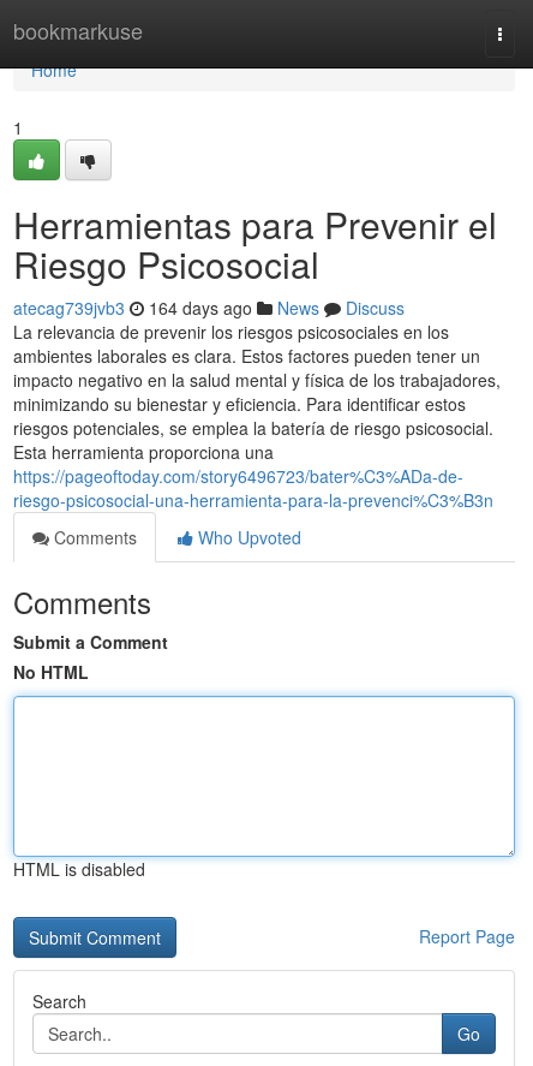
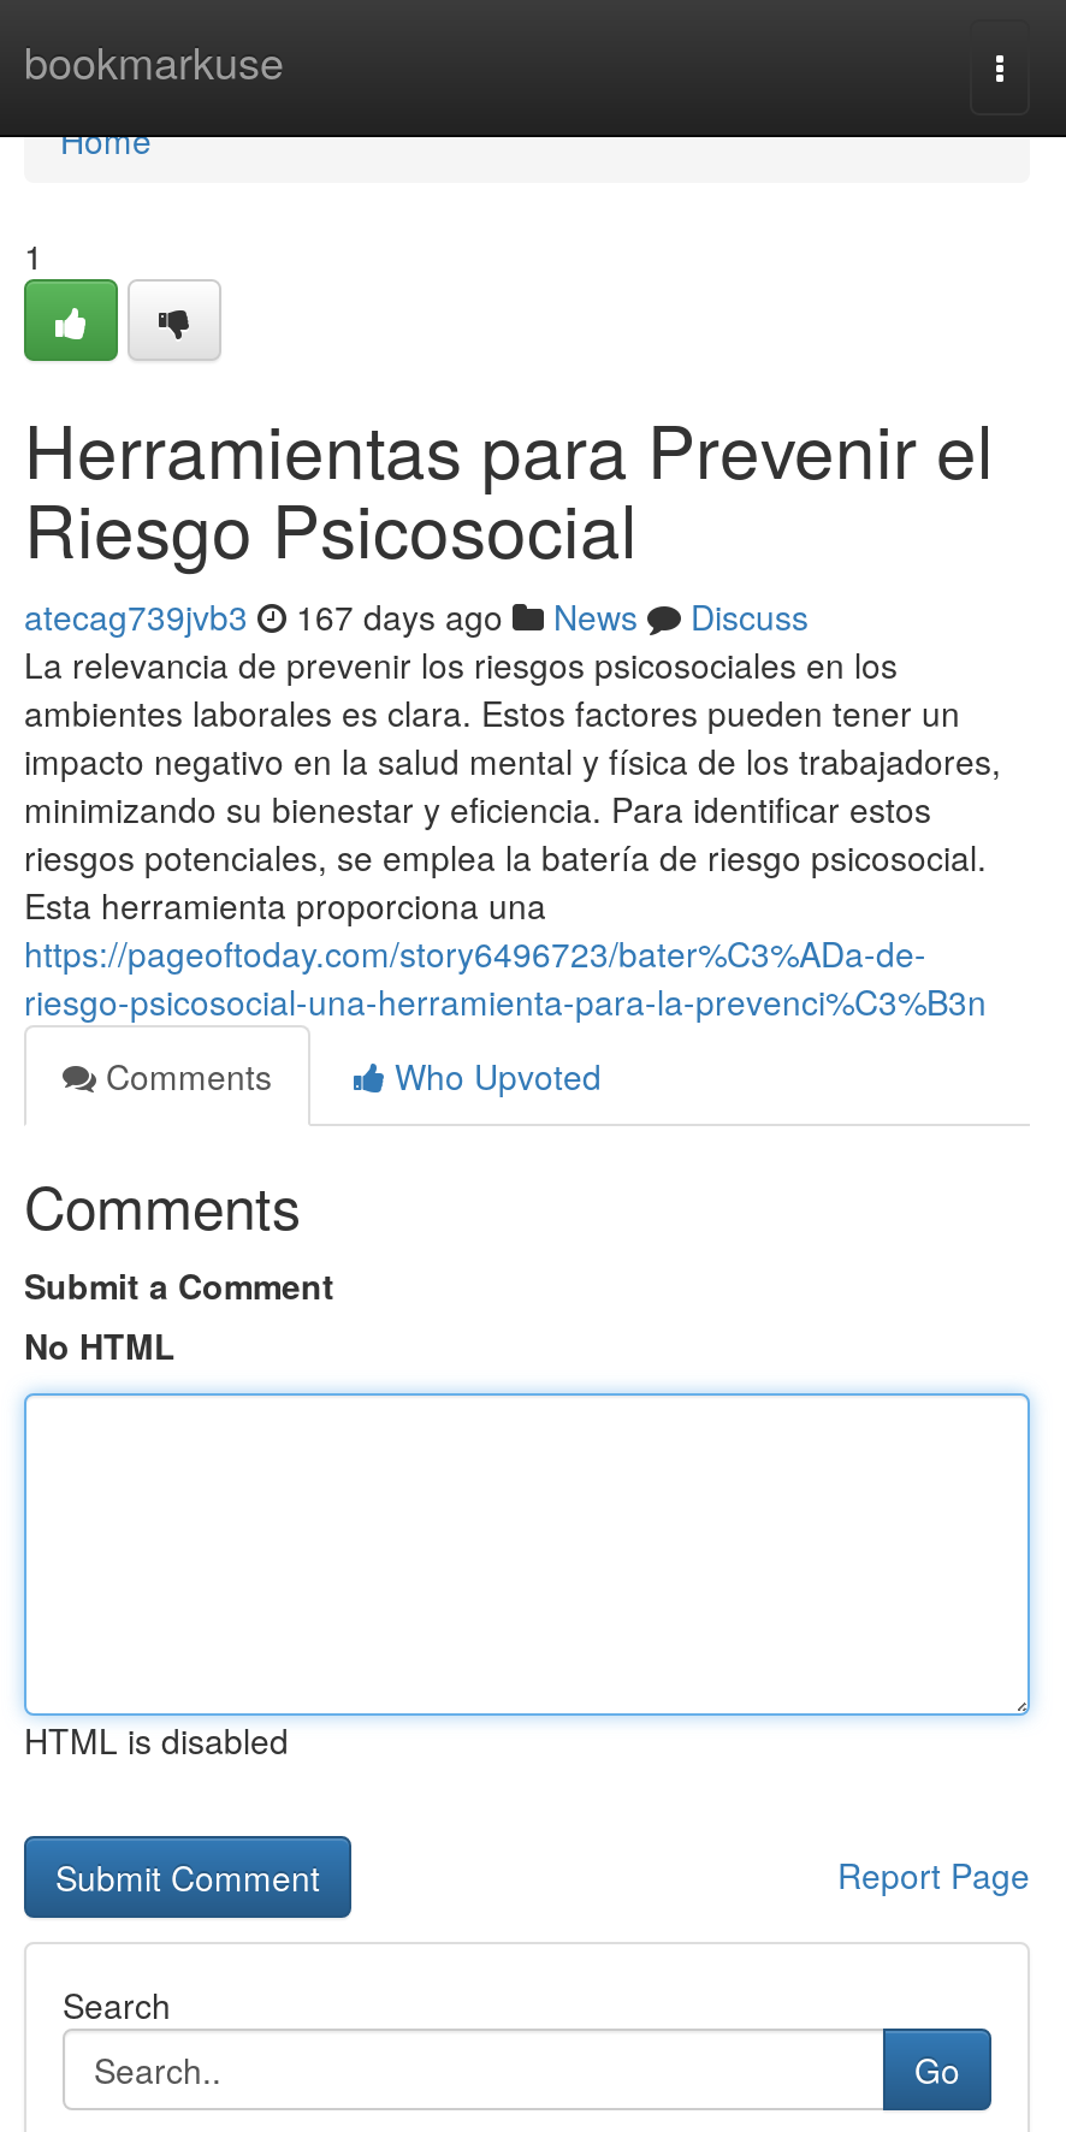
- atecag739jvb3 164 days ago News Discuss
+ atecag739jvb3 167 days ago News Discuss
